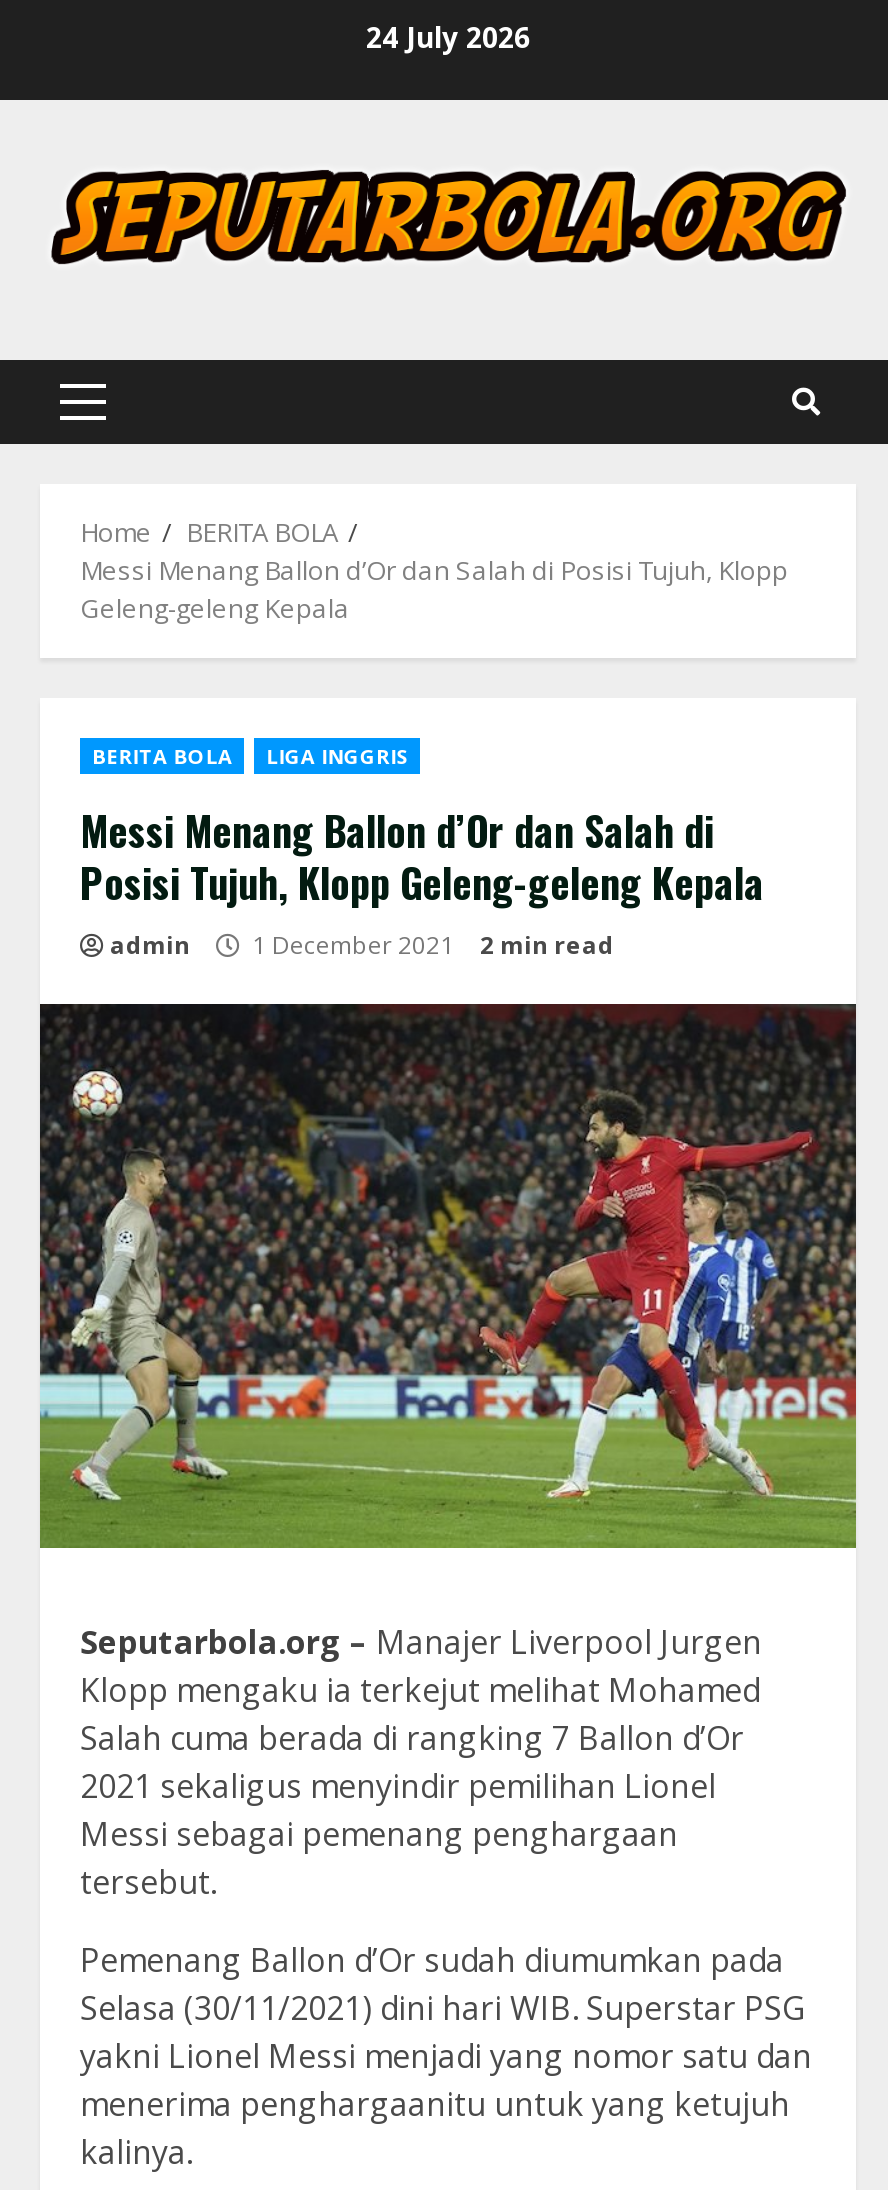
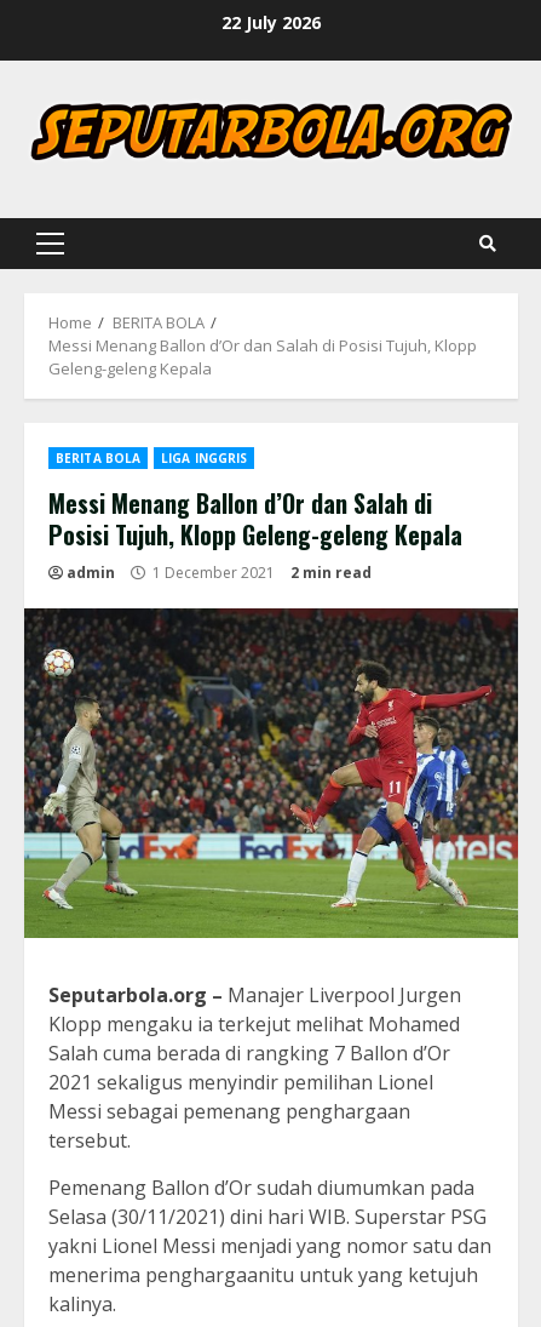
- 24 July 2026
+ 22 July 2026
